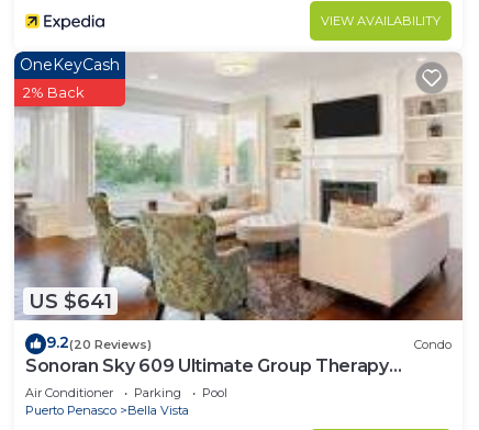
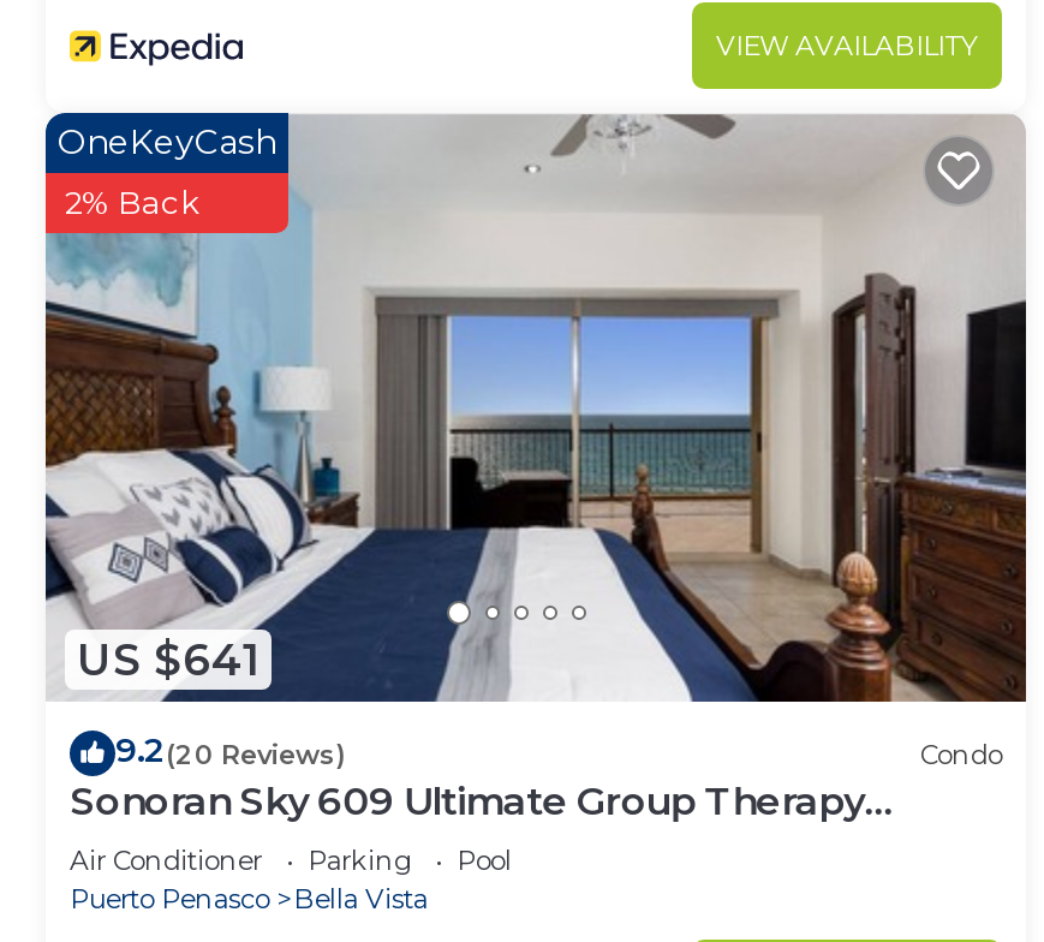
- [image]
+ [image]
